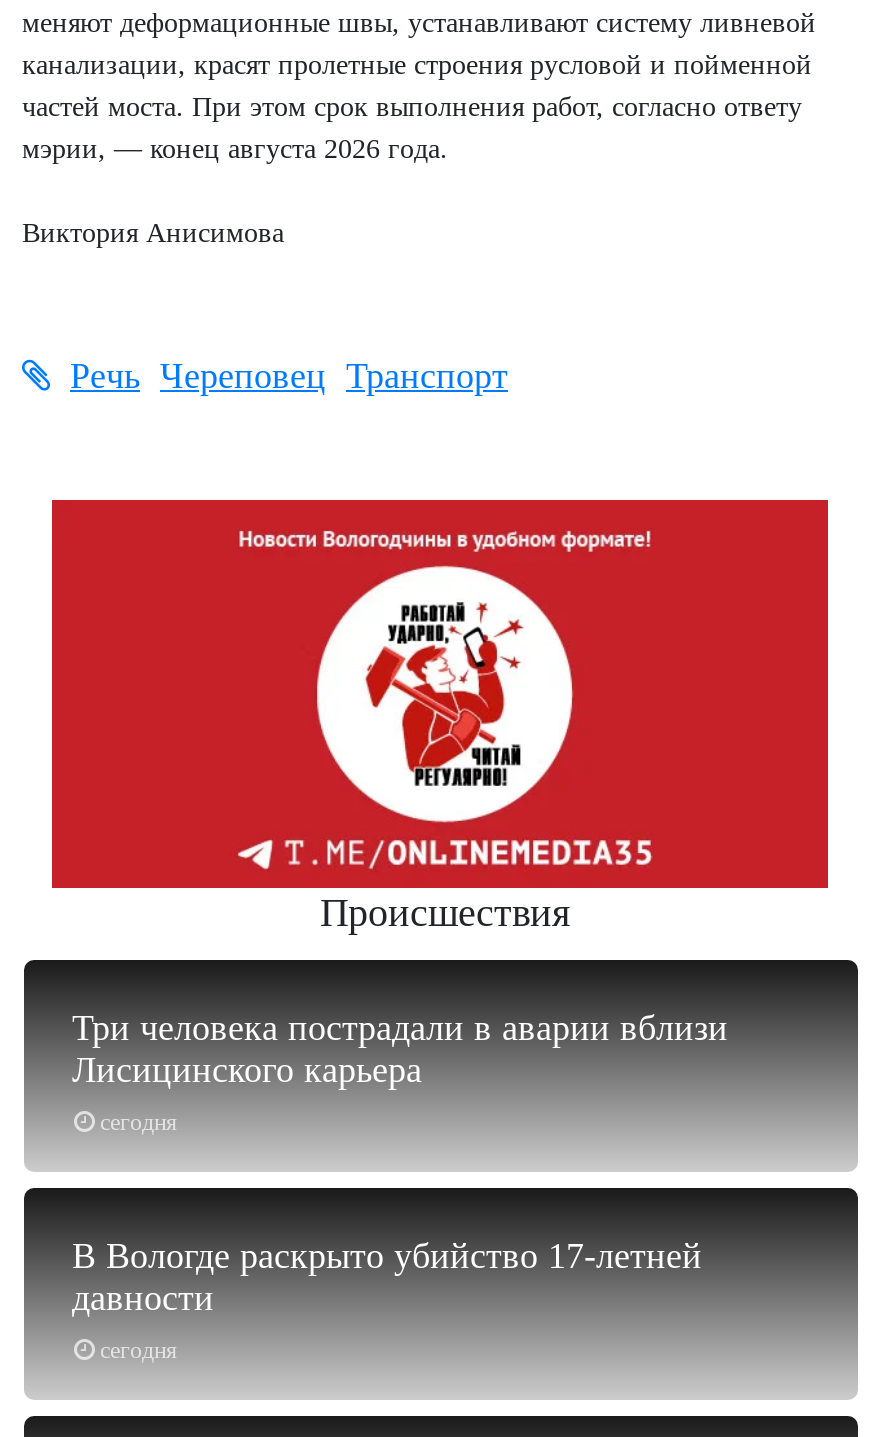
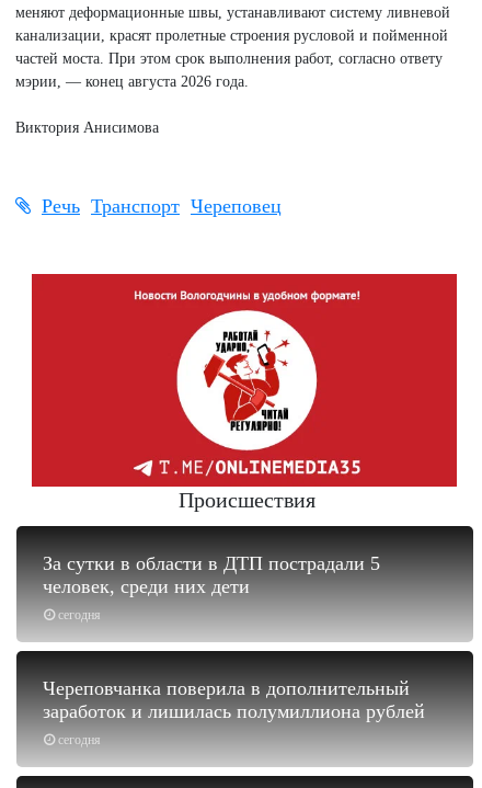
- Речь Череповец Транспорт
+ Речь Транспорт Череповец

- Три человека пострадали в аварии вблизи
- Лисицинского карьера
+ За сутки в области в ДТП пострадали 5
+ человек, среди них дети

- В Вологде раскрыто убийство 17-летней
- давности
+ Череповчанка поверила в дополнительный
+ заработок и лишилась полумиллиона рублей
